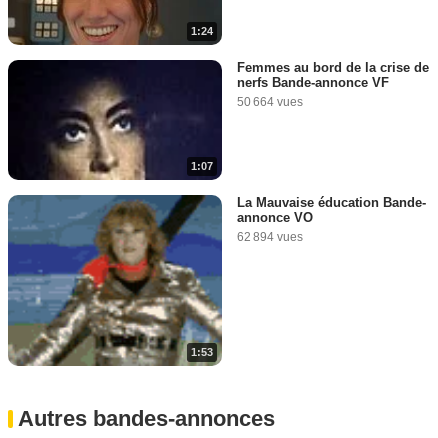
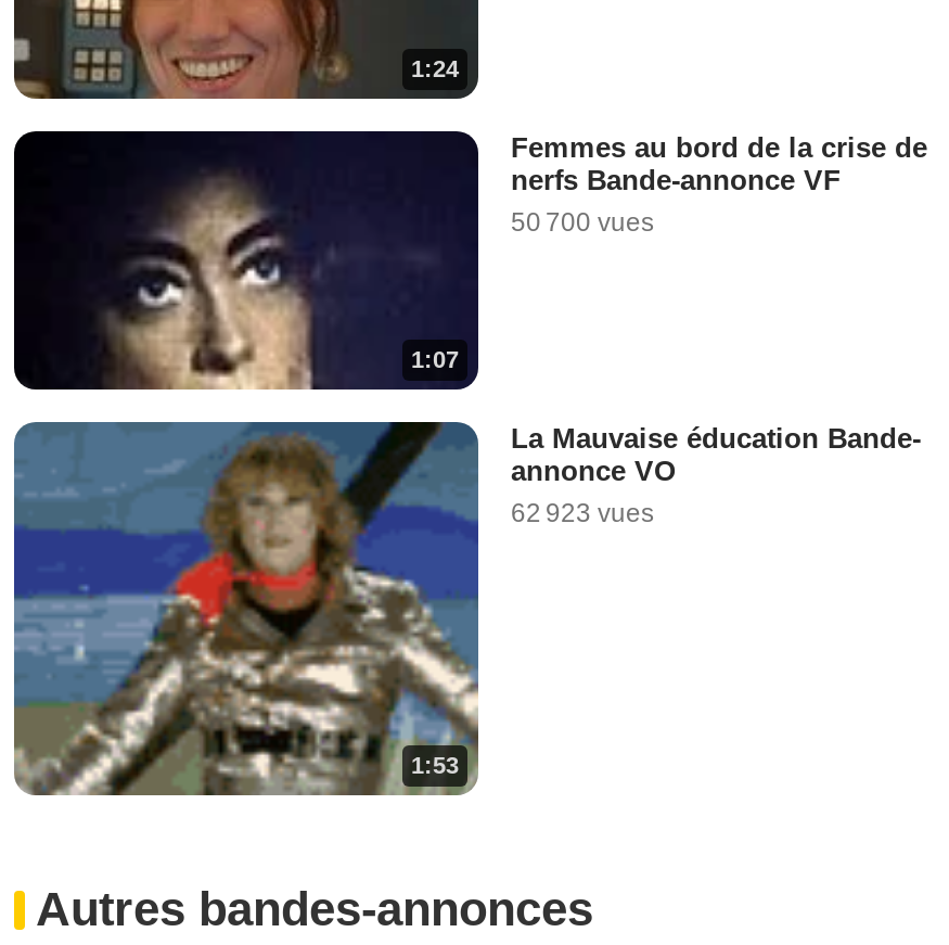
- 50 664 vues
+ 50 700 vues

- 62 894 vues
+ 62 923 vues
